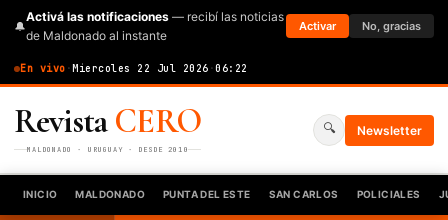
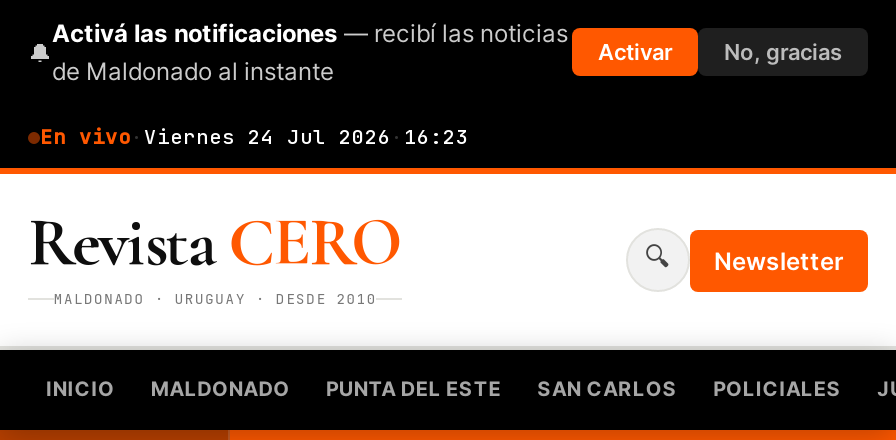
- En vivo · Miercoles 22 Jul 2026 · 06:22
+ En vivo · Viernes 24 Jul 2026 · 16:23
